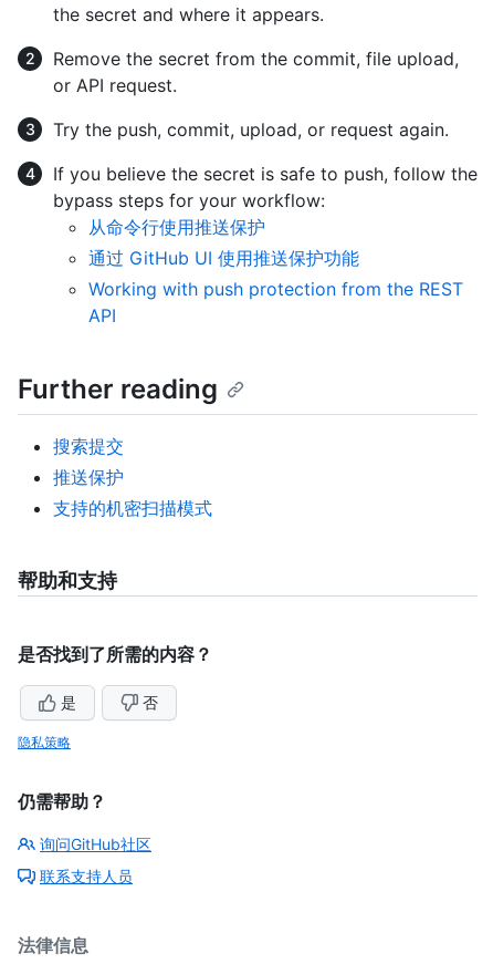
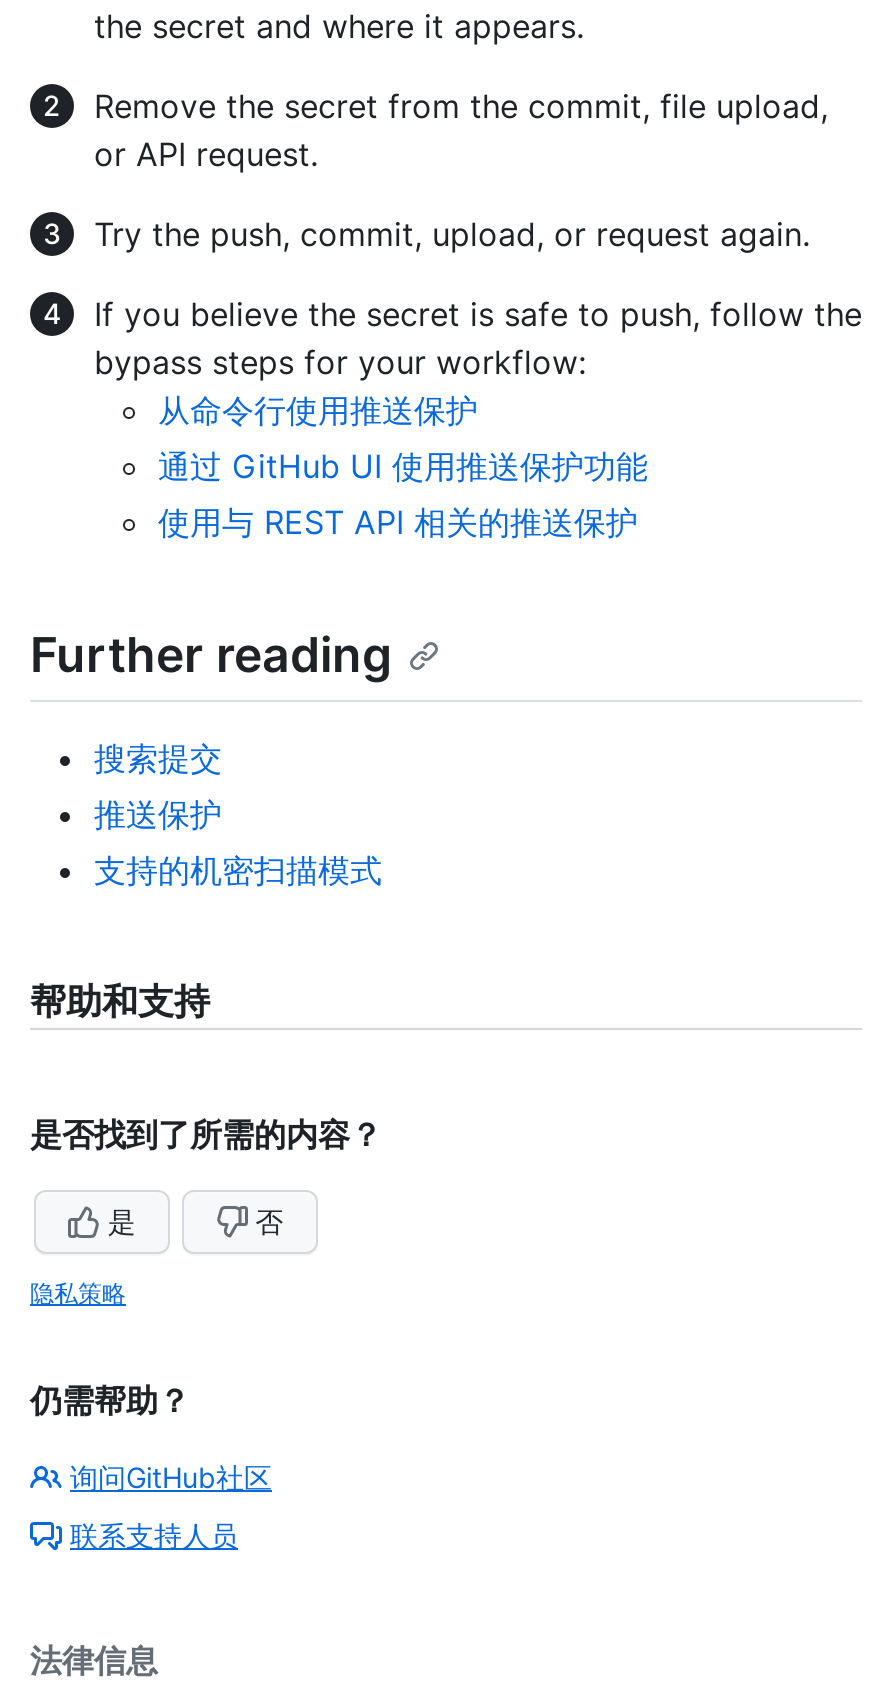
- Working with push protection from the REST
- API
+ 使用与 REST API 相关的推送保护
